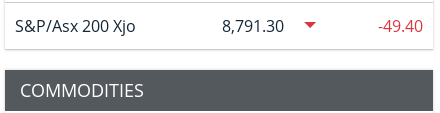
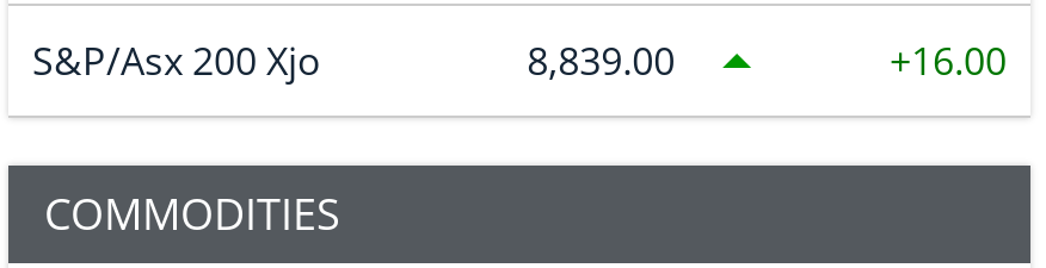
- 8,791.30
+ 8,839.00

- -49.40
+ 16.00
